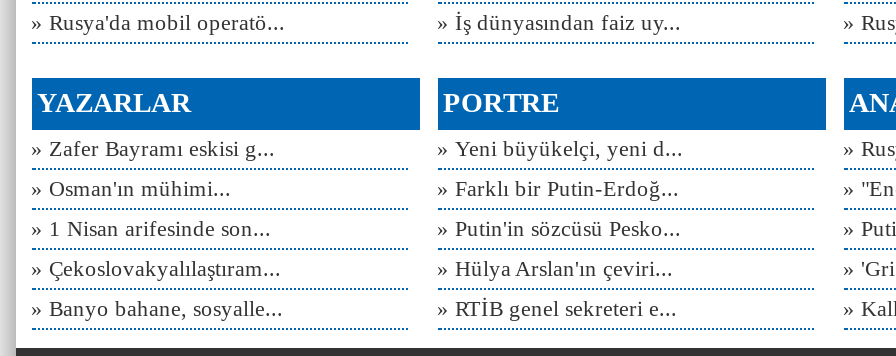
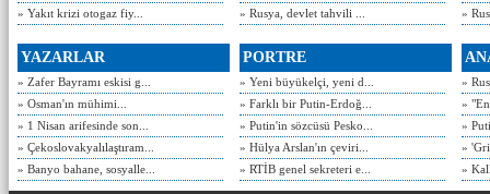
- » Rusya'da mobil operatö...
+ » Yakıt krizi otogaz fiy...

- » İş dünyasından faiz uy...
+ » Rusya, devlet tahvili ...
